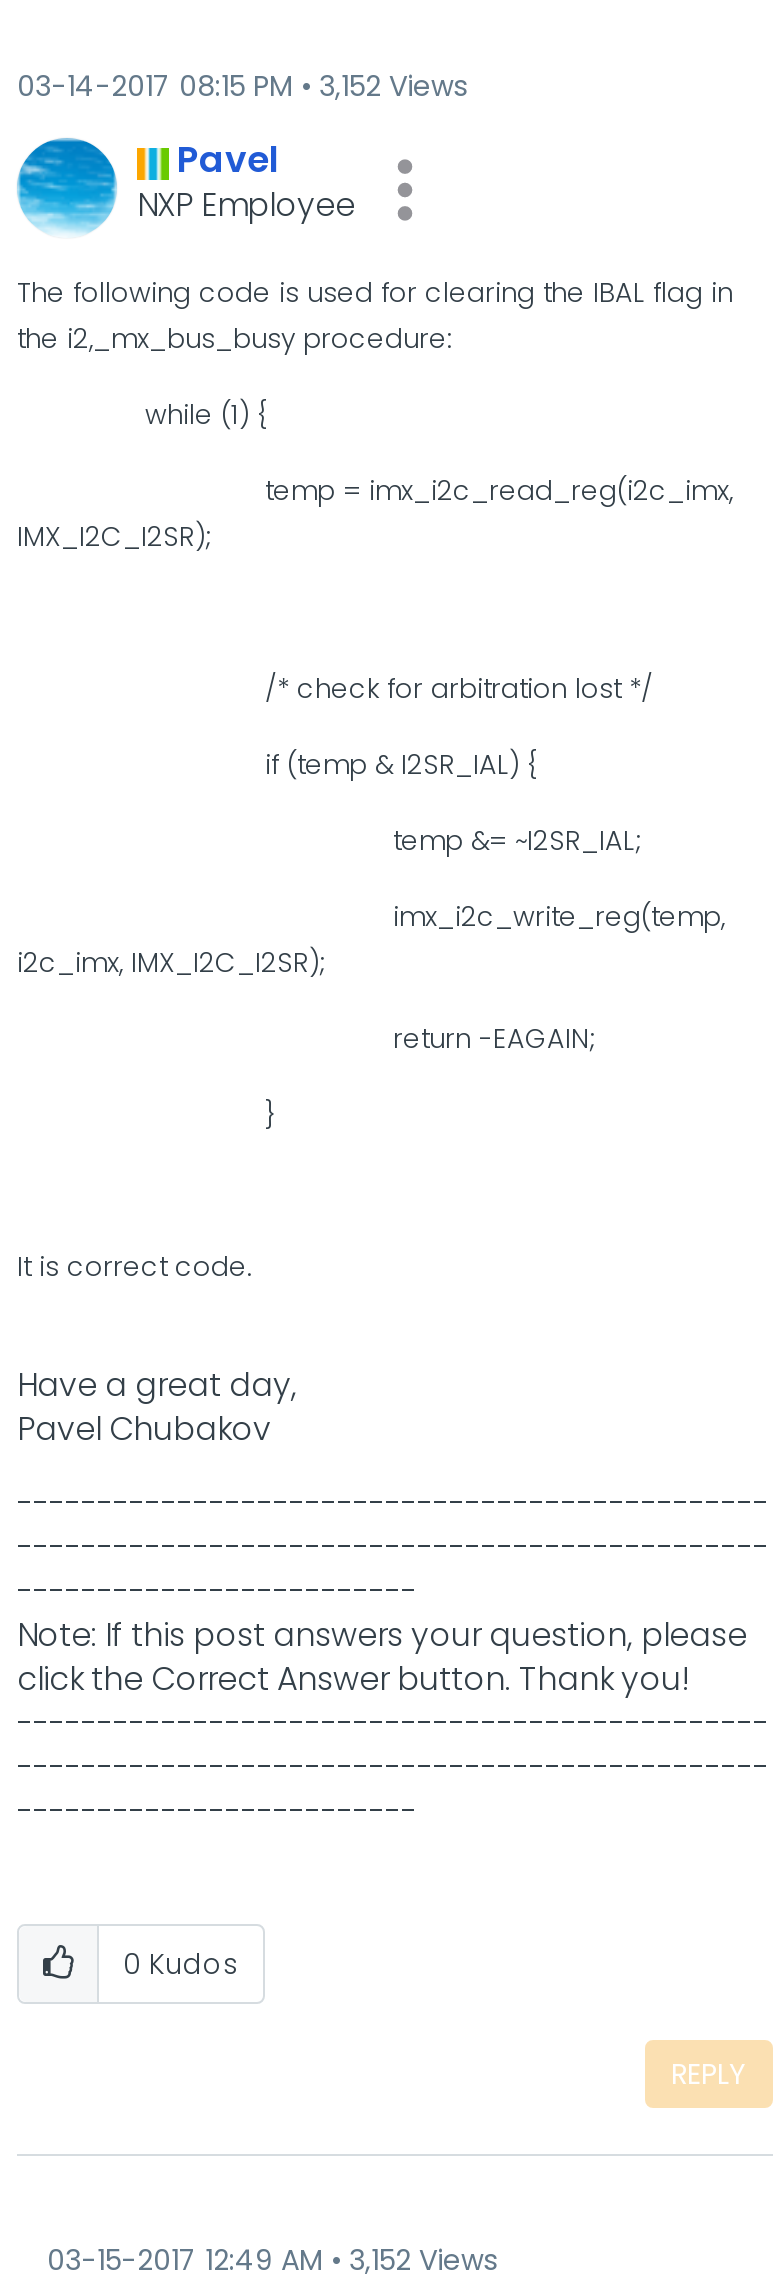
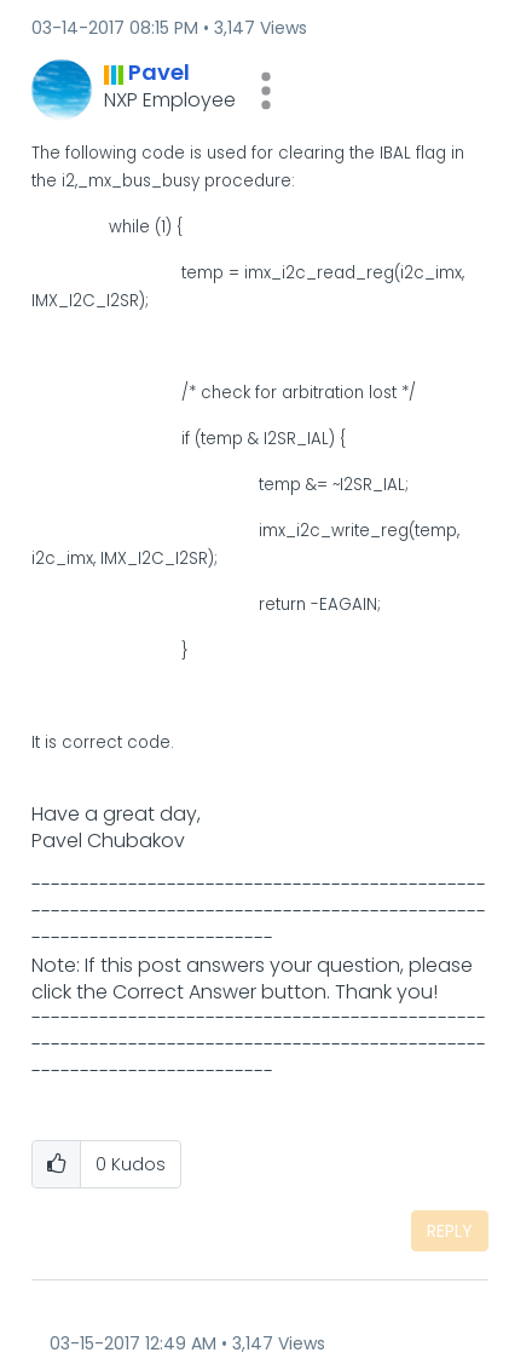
- 03-14-2017 08:15 PM 3,152 Views
+ 03-14-2017 08:15 PM 3,147 Views

- 03-15-2017 12:49 AM 3,152 Views
+ 03-15-2017 12:49 AM 3,147 Views
